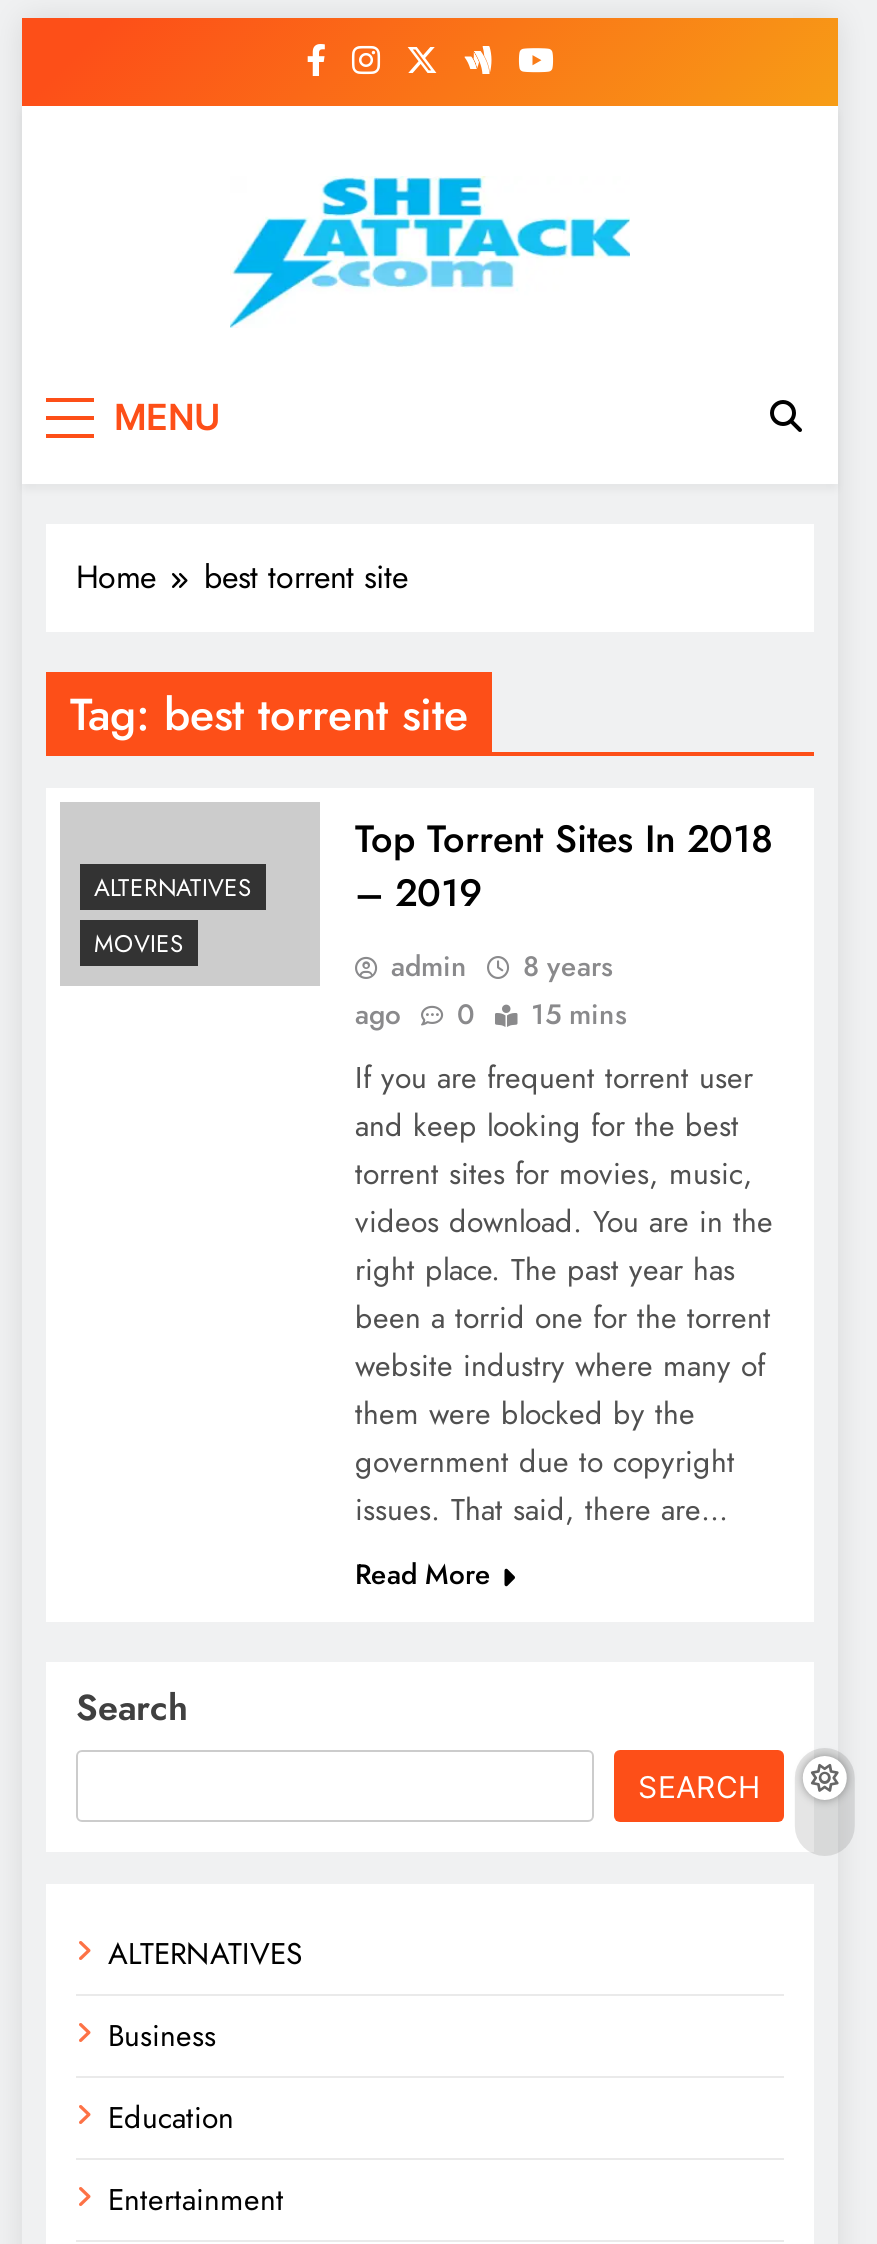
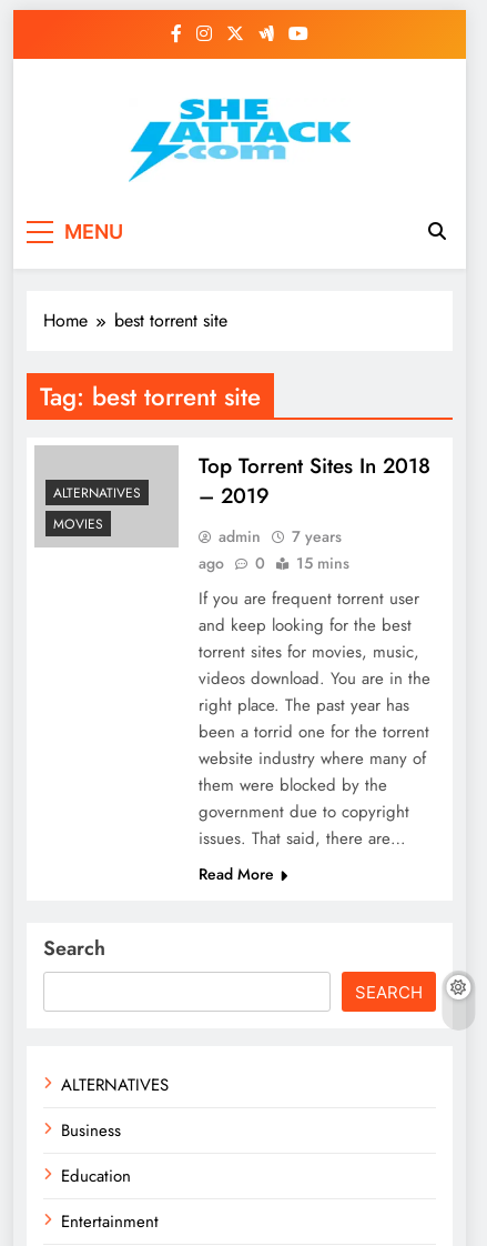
- admin 8 years
+ admin 7 years
